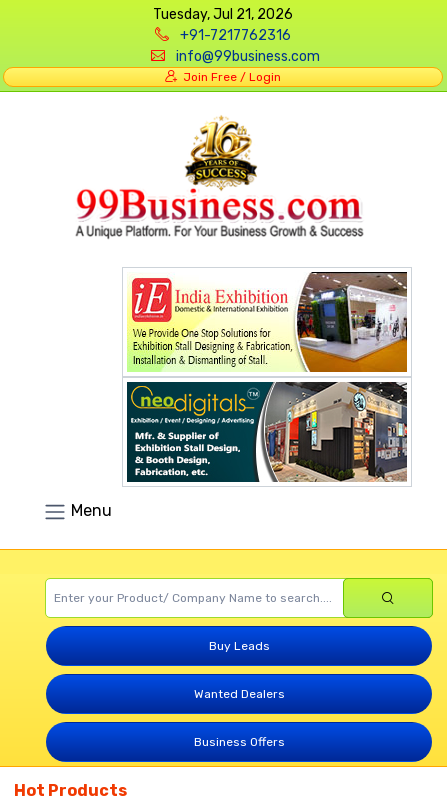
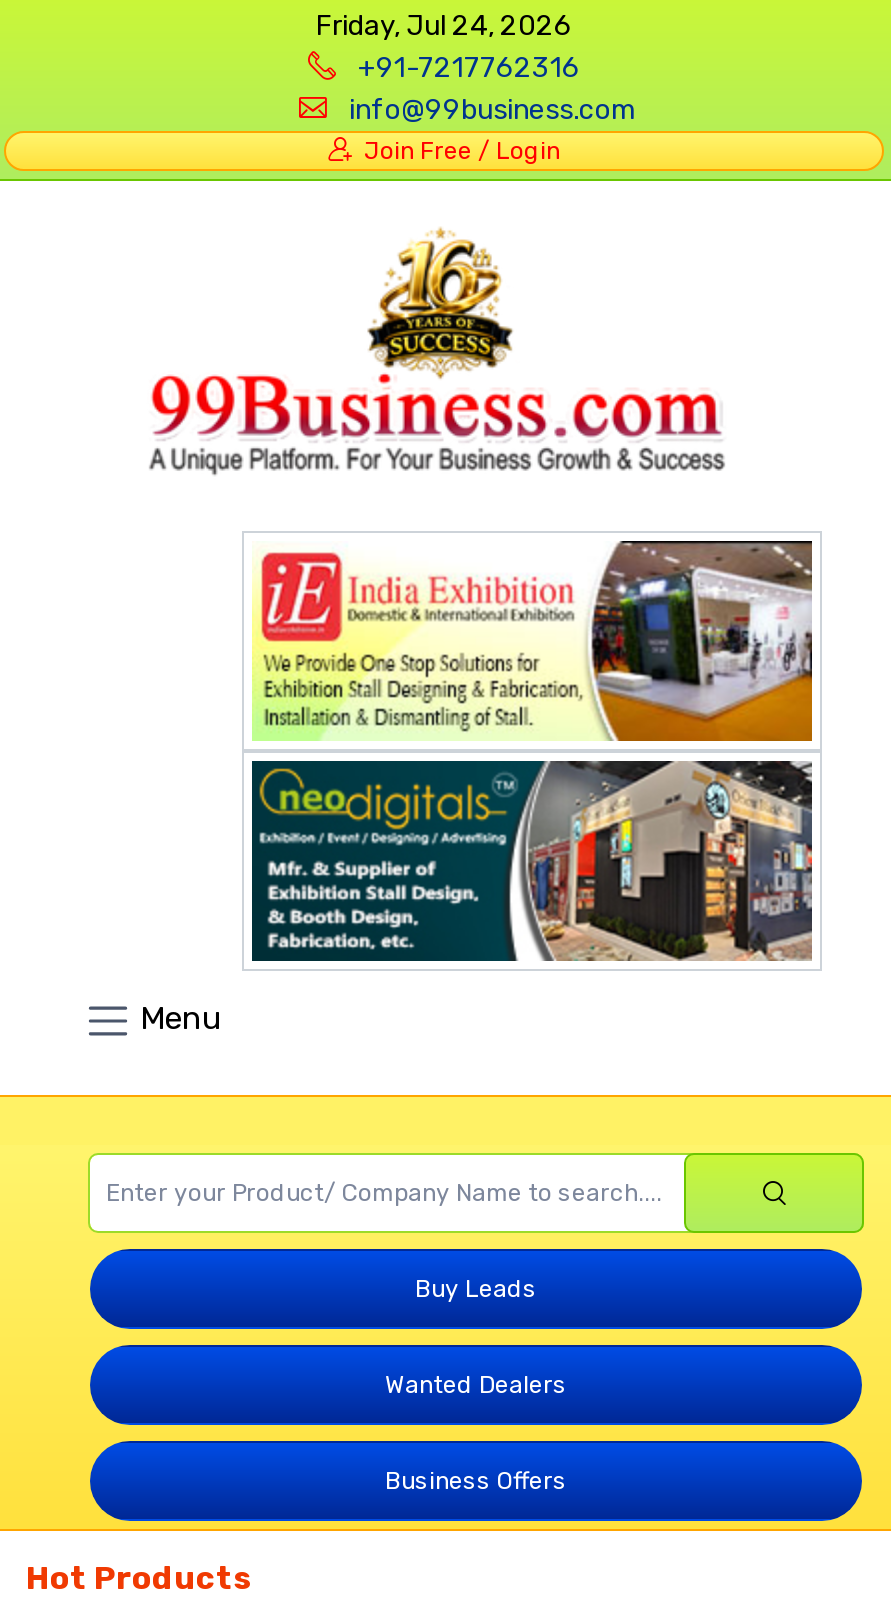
- Tuesday, Jul 21, 2026
+ Friday, Jul 24, 2026
